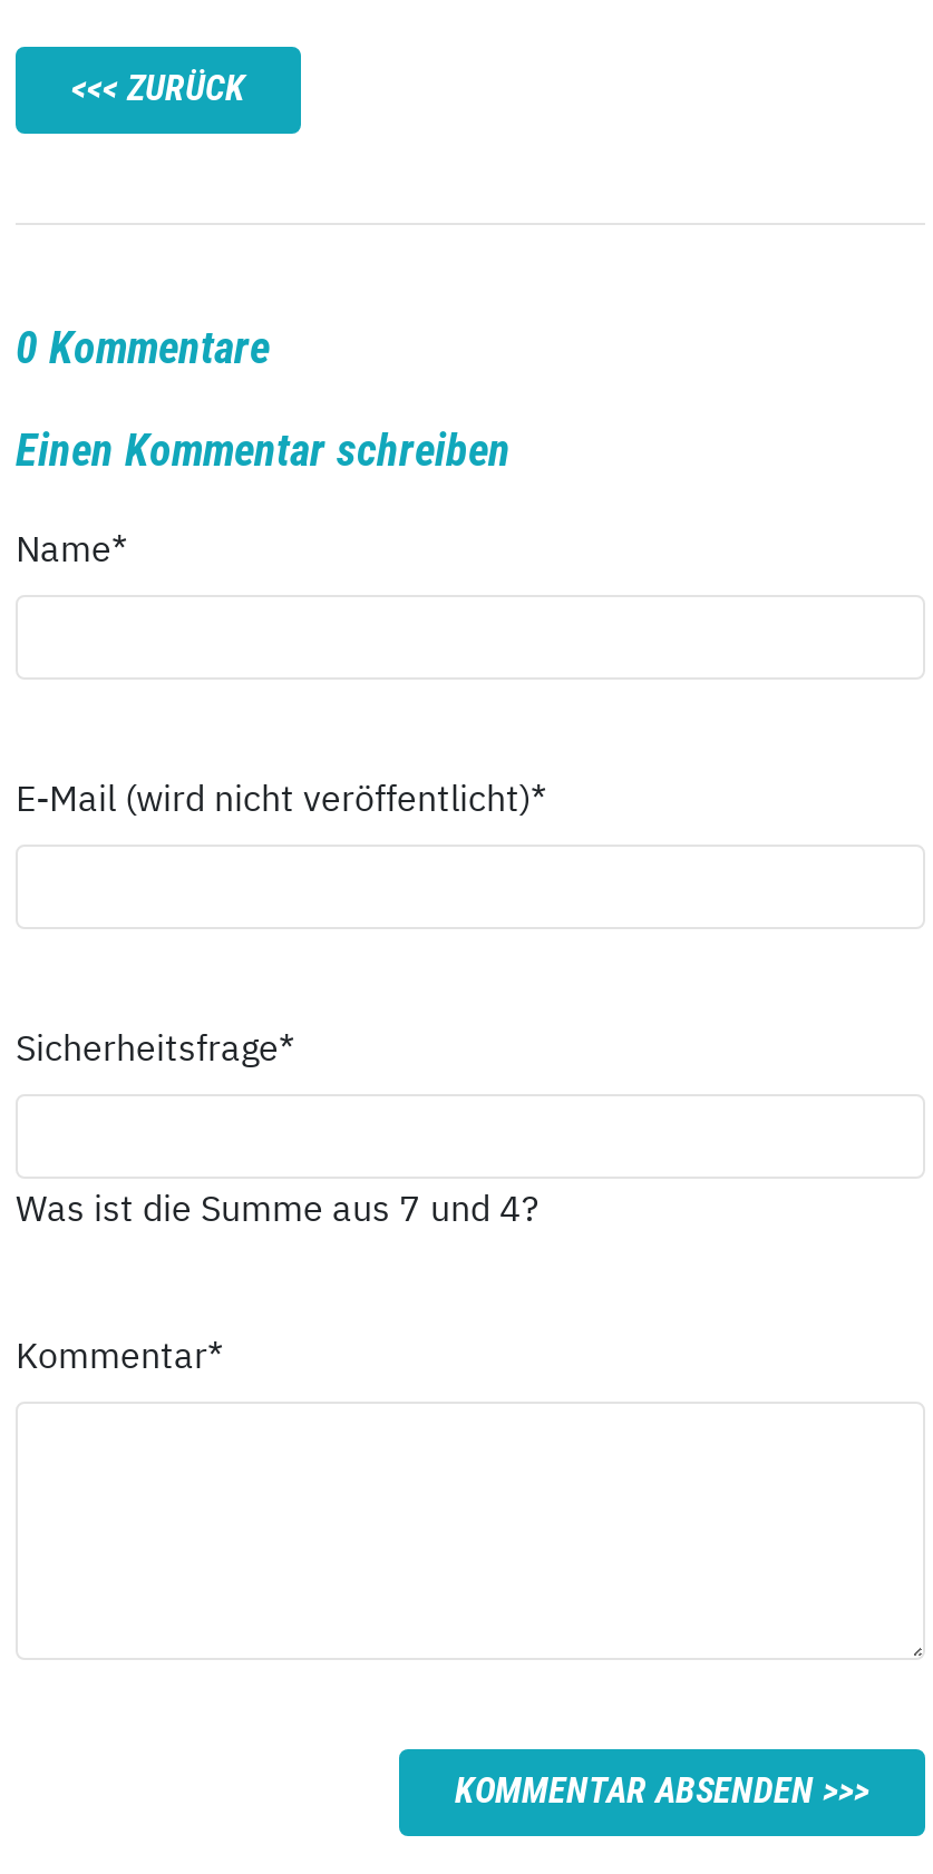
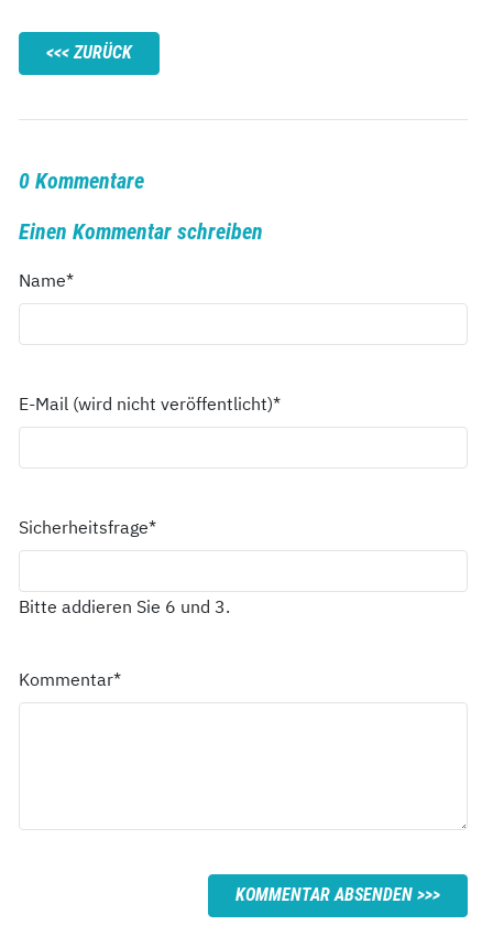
- Was ist die Summe aus 7 und 4?
+ Bitte addieren Sie 6 und 3.
